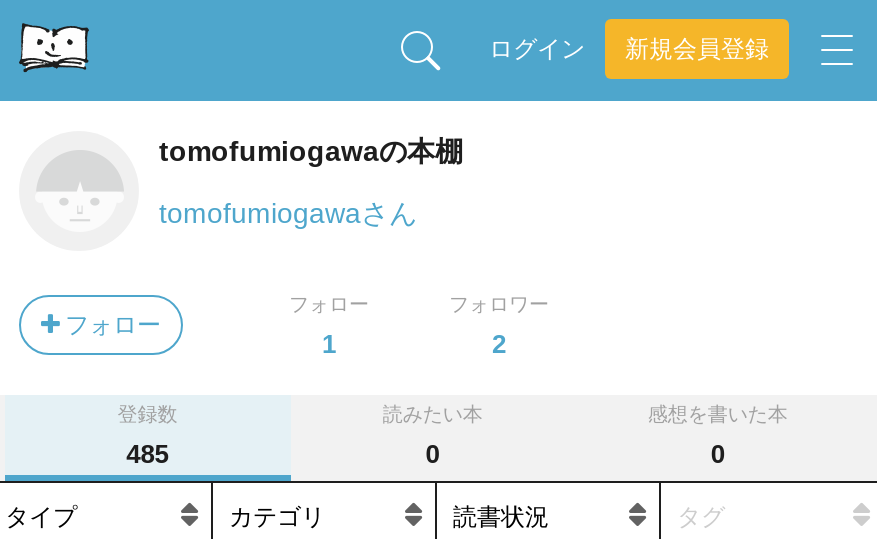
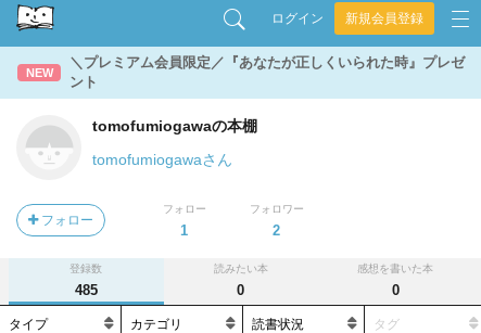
+ [image]
+ NEW

+ ＼プレミアム会員限定／『あなたが正しくいられた時』プレゼ
+ ント
